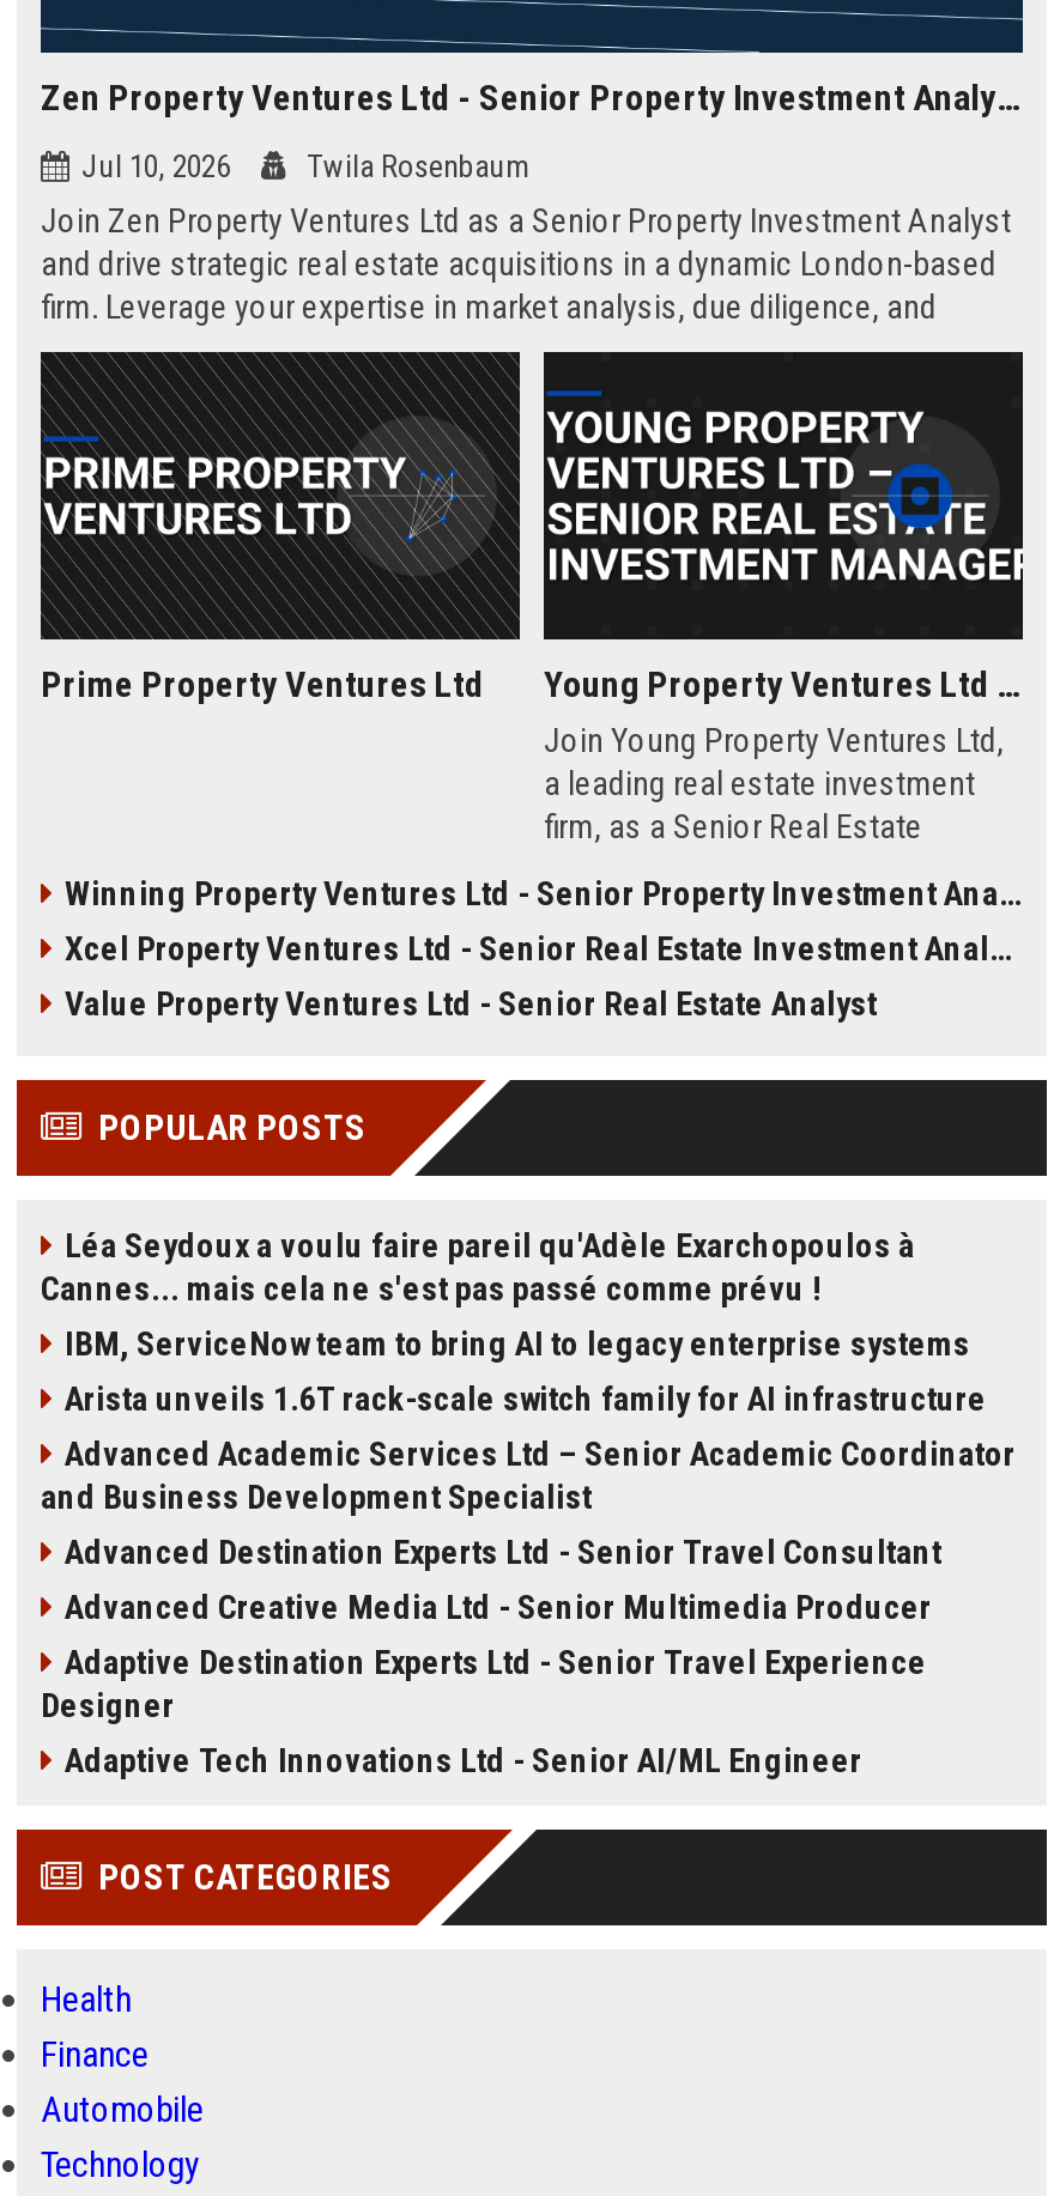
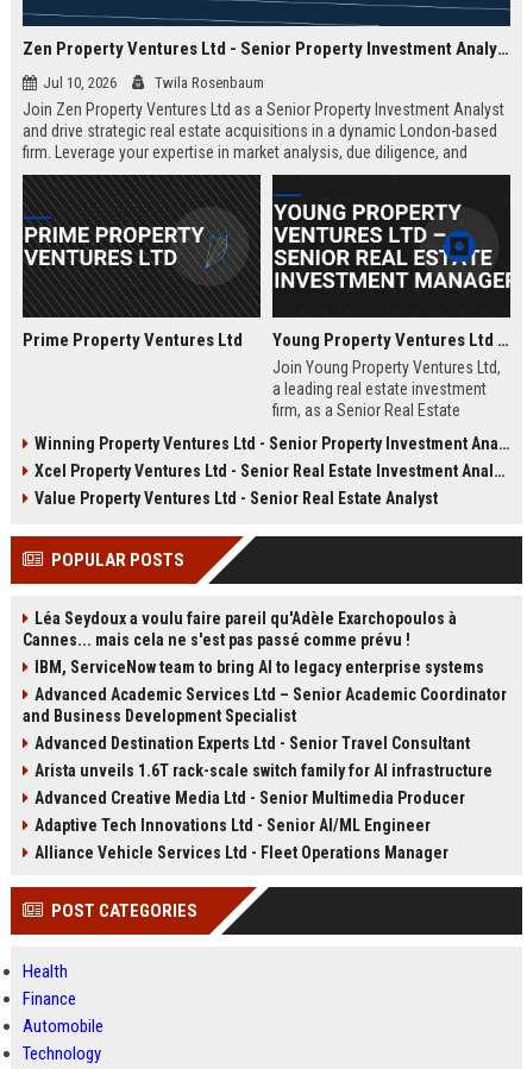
moved down: Arista unveils 1.6T rack-scale switch family for AI infrastructure

- Adaptive Destination Experts Ltd - Senior Travel Experience
- Designer

moved up: Adaptive Tech Innovations Ltd - Senior AI/ML Engineer

+ Alliance Vehicle Services Ltd - Fleet Operations Manager
